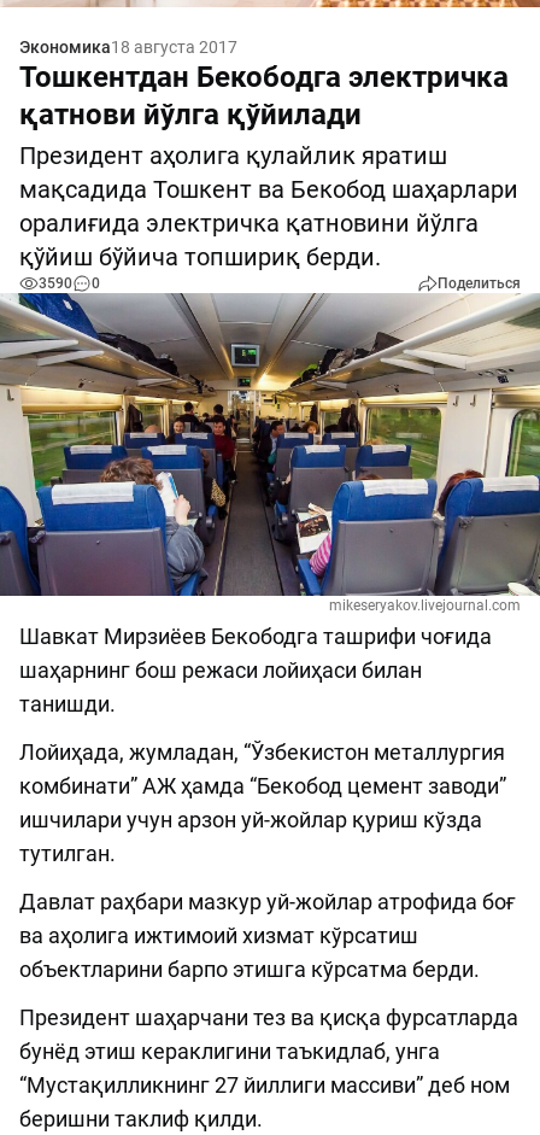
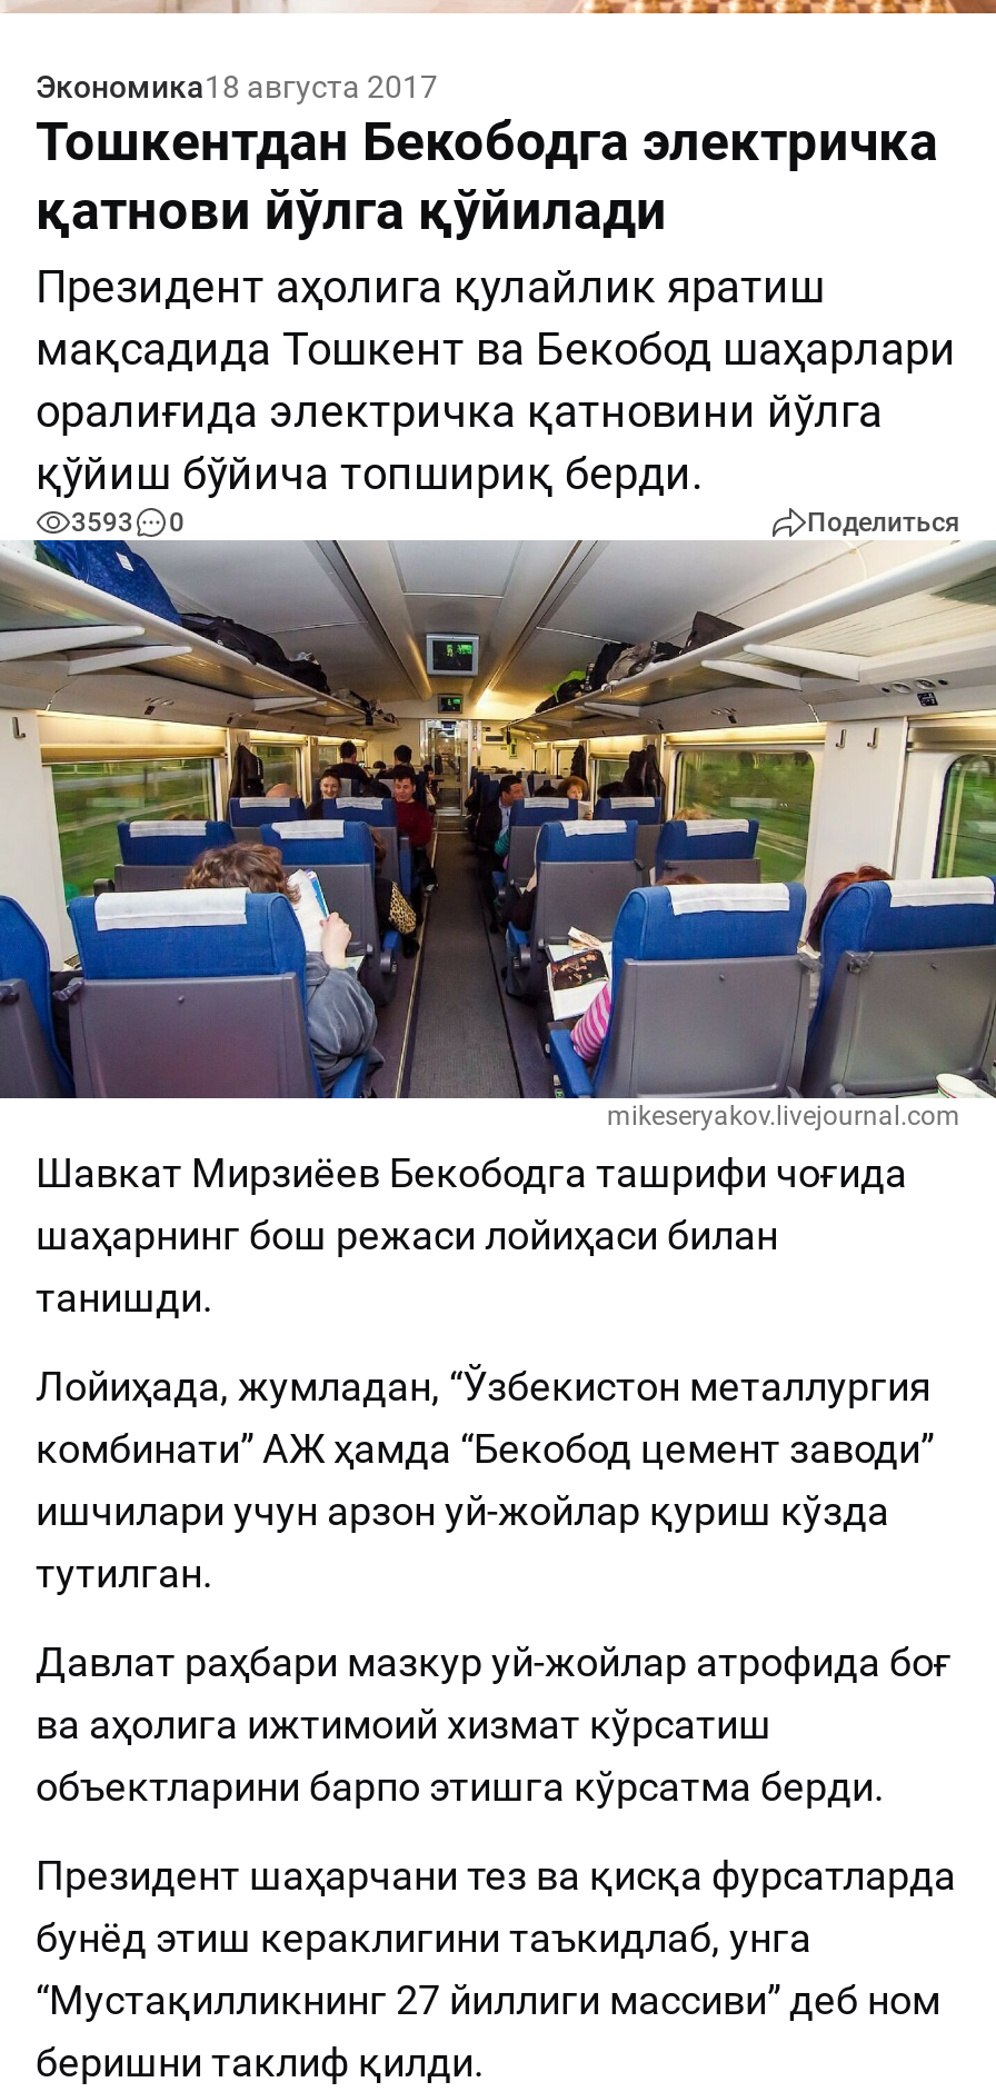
- 3590 0
+ 3593 0
